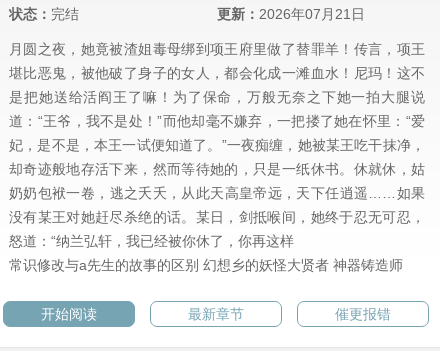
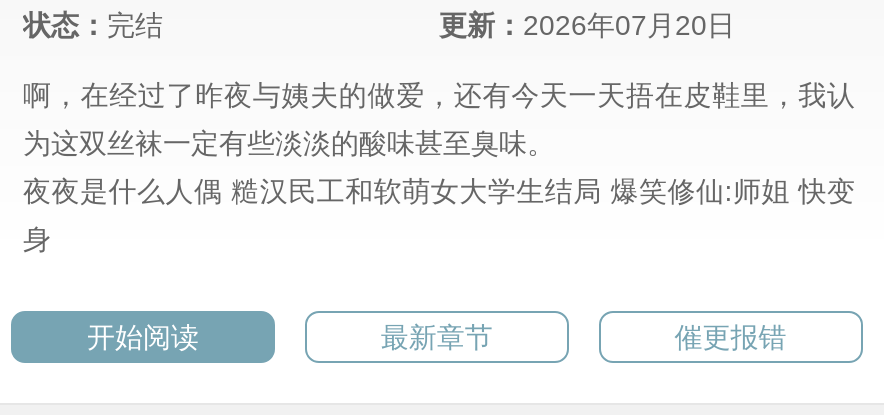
- 更新：2026年07月21日
- 月圆之夜，她竟被渣姐毒母绑到项王府里做了替罪羊！传言，项王
- 堪比恶鬼，被他破了身子的女人，都会化成一滩血水！尼玛！这不
- 是把她送给活阎王了嘛！为了保命，万般无奈之下她一拍大腿说
- 道：“王爷，我不是处！”而他却毫不嫌弃，一把搂了她在怀里：“爱
- 妃，是不是，本王一试便知道了。”一夜痴缠，她被某王吃干抹净，
- 却奇迹般地存活下来，然而等待她的，只是一纸休书。休就休，姑
- 奶奶包袱一卷，逃之夭夭，从此天高皇帝远，天下任逍遥……如果
- 没有某王对她赶尽杀绝的话。某日，剑抵喉间，她终于忍无可忍，
- 怒道：“纳兰弘轩，我已经被你休了，你再这样
- 常识修改与a先生的故事的区别 幻想乡的妖怪大贤者 神器铸造师
+ 更新：2026年07月20日
+ 啊，在经过了昨夜与姨夫的做爱，还有今天一天捂在皮鞋里，我认
+ 为这双丝袜一定有些淡淡的酸味甚至臭味。
+ 夜夜是什么人偶 糙汉民工和软萌女大学生结局 爆笑修仙:师姐 快变
+ 身
